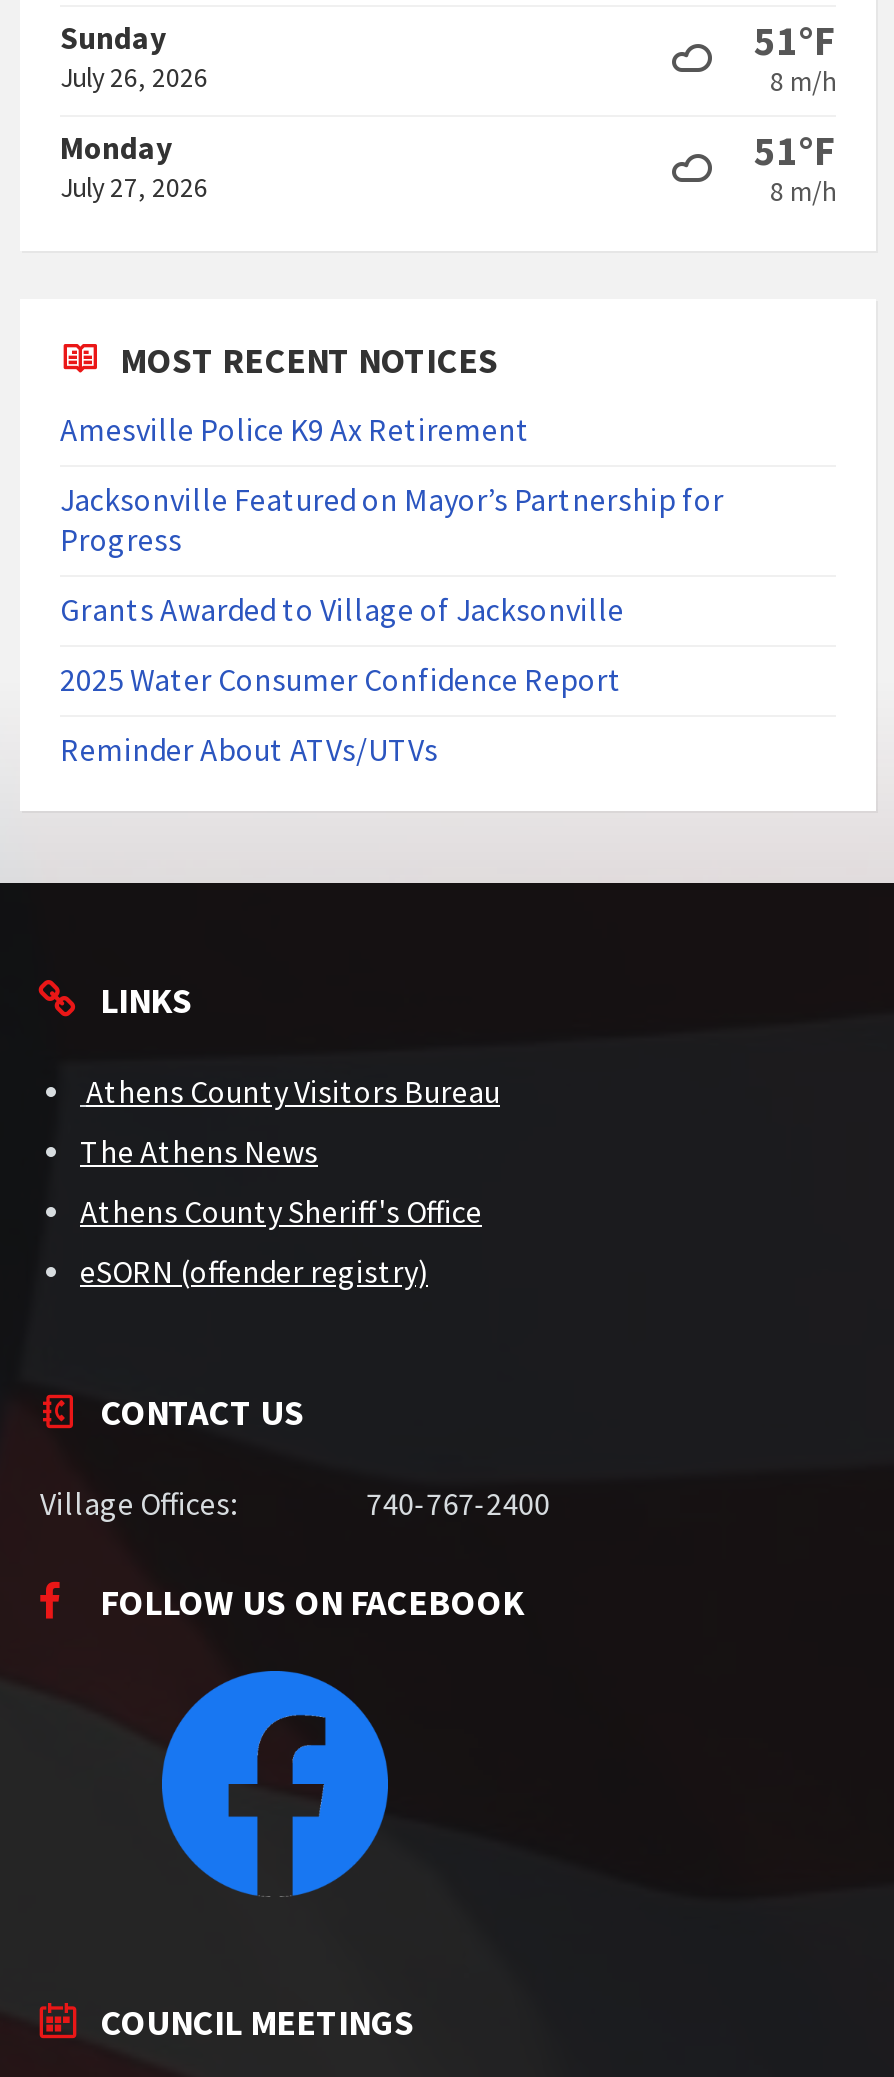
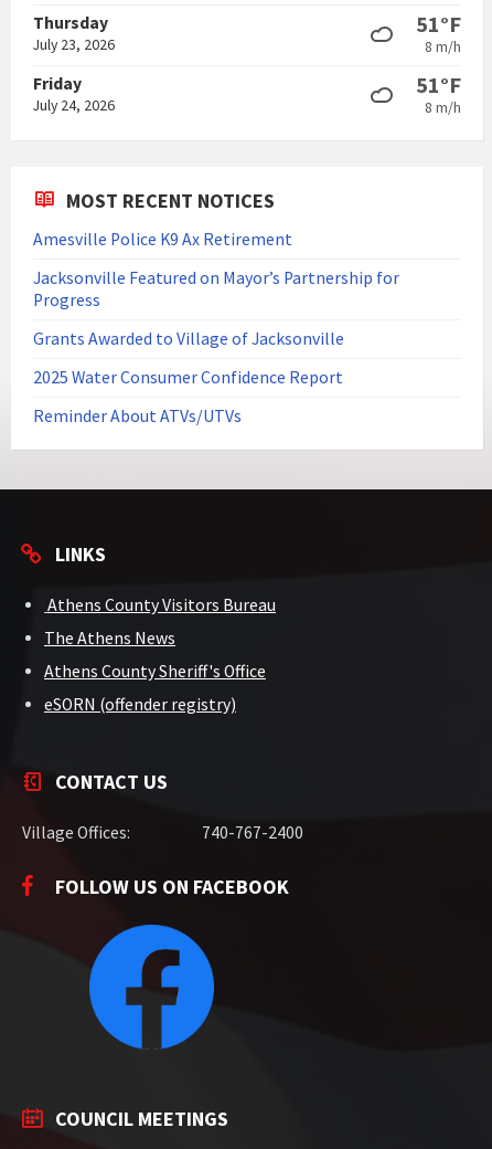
- Sunday
- July 26, 2026
+ Thursday
+ July 23, 2026

- Monday
- July 27, 2026
+ Friday
+ July 24, 2026
